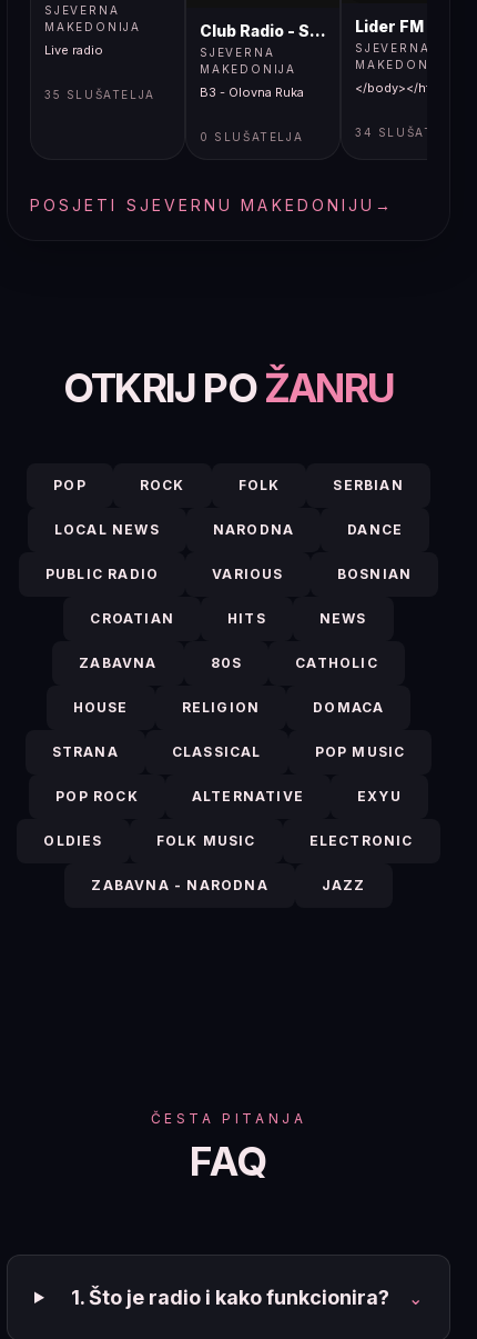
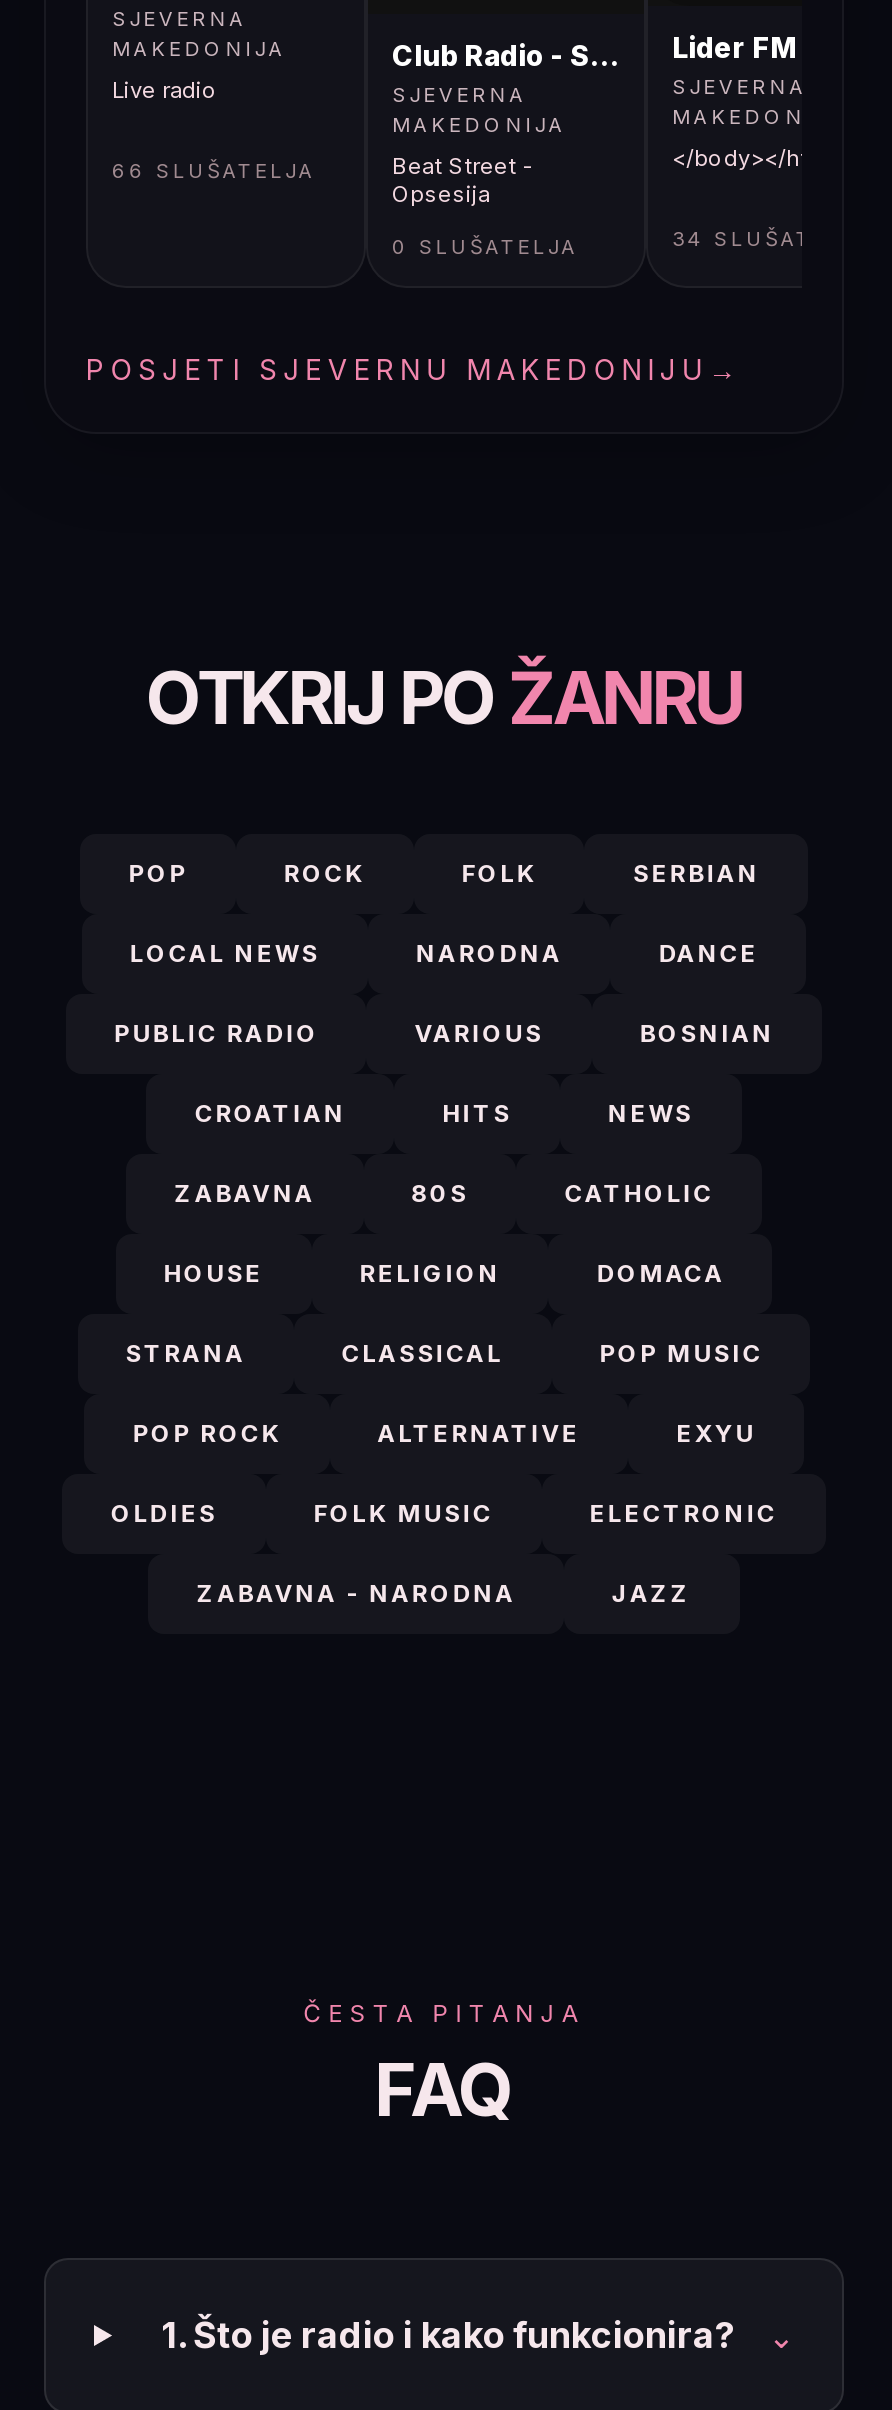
- 35 SLUŠATELJA
+ 66 SLUŠATELJA

- B3 - Olovna Ruka
+ Beat Street -
+ Opsesija
